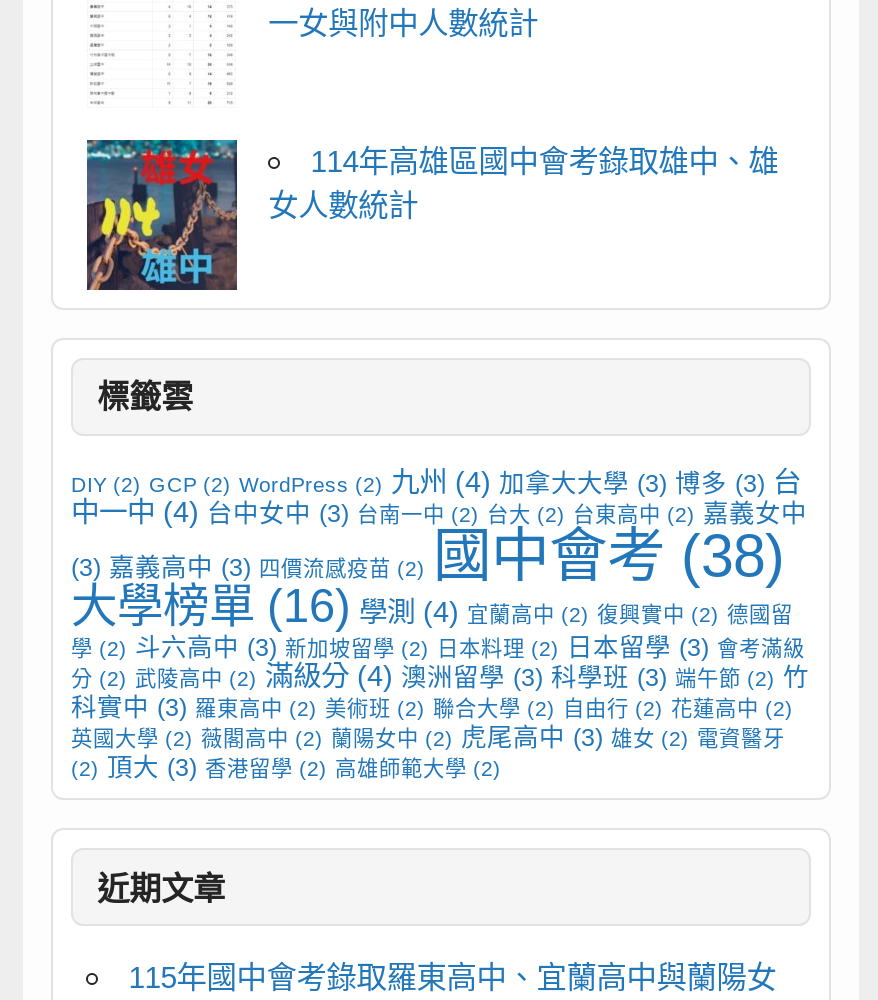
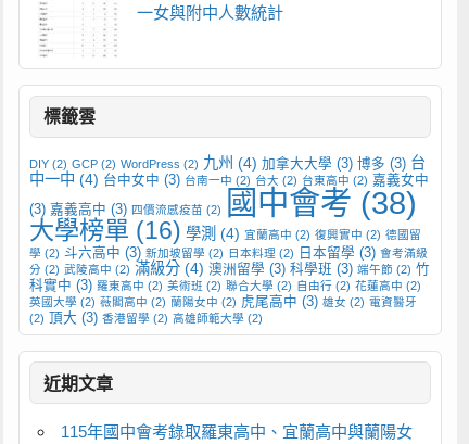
- [image]
- 114年高雄區國中會考錄取雄中、雄
- 女人數統計
